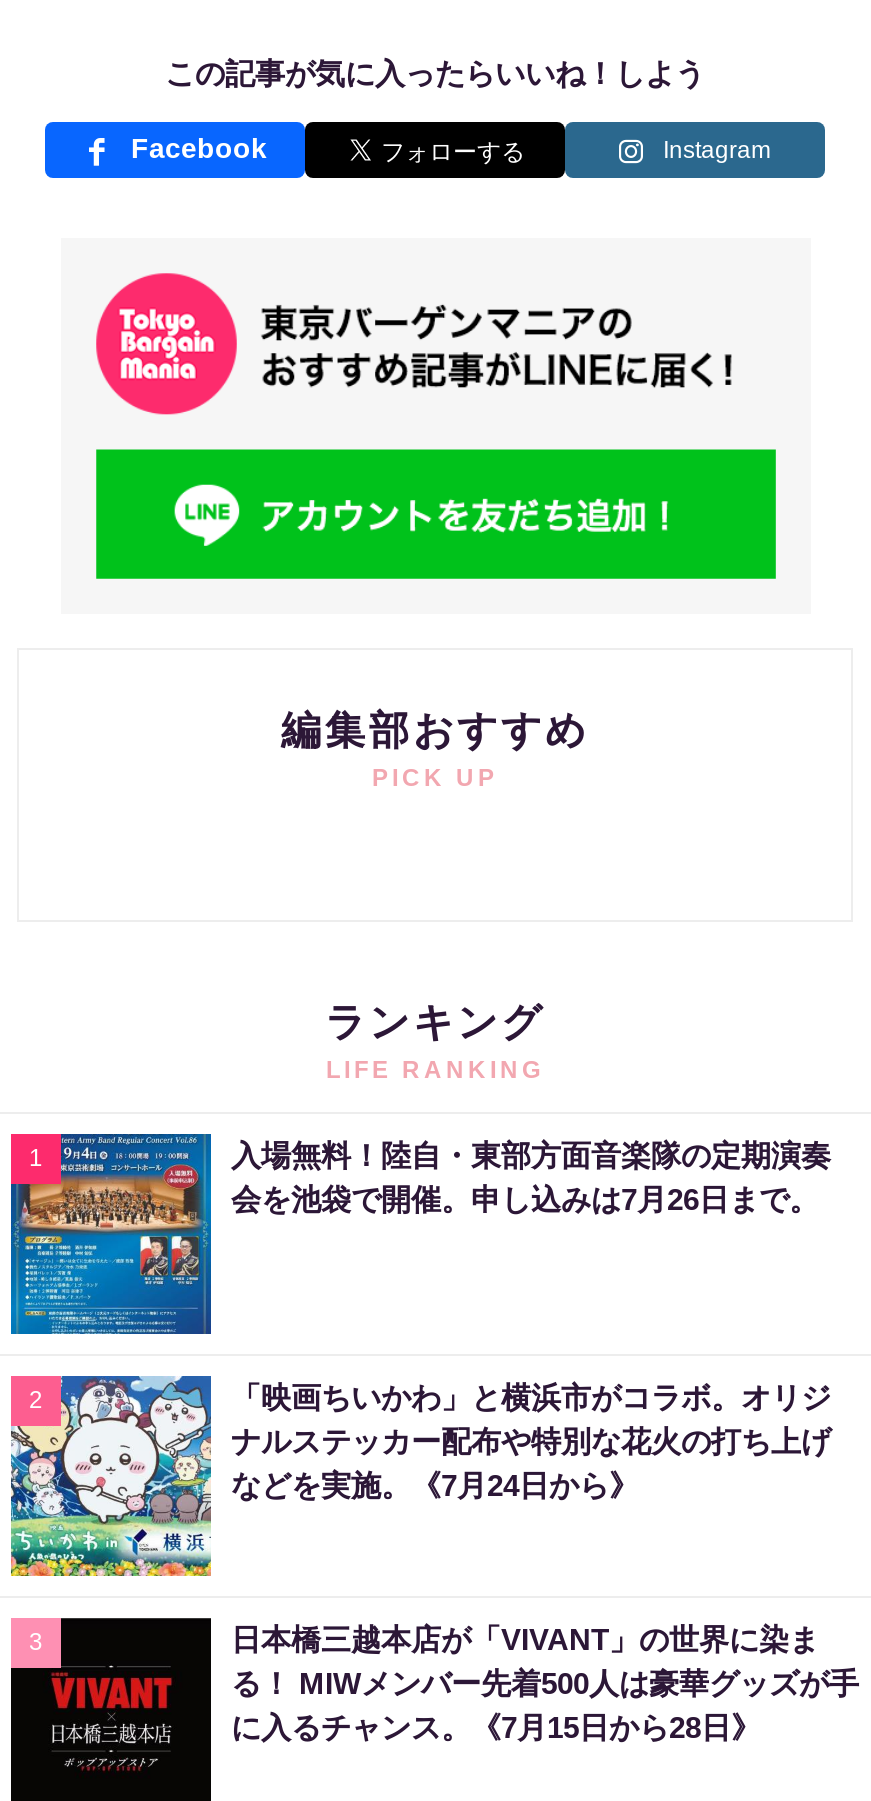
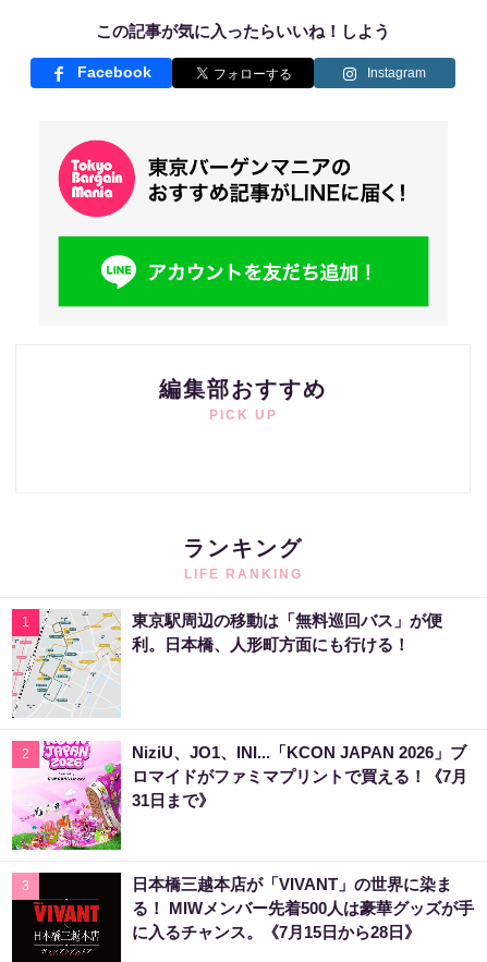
- [image]
- 入場無料！陸自・東部方面音楽隊の定期演奏
- 会を池袋で開催。申し込みは7月26日まで。
+ [image]
+ 東京駅周辺の移動は「無料巡回バス」が便
+ 利。日本橋、人形町方面にも行ける！

- [image]
- 「映画ちいかわ」と横浜市がコラボ。オリジ
- ナルステッカー配布や特別な花火の打ち上げ
- などを実施。《7月24日から》
+ [image]
+ NiziU、JO1、INI...「KCON JAPAN 2026」ブ
+ ロマイドがファミマプリントで買える！《7月
+ 31日まで》
